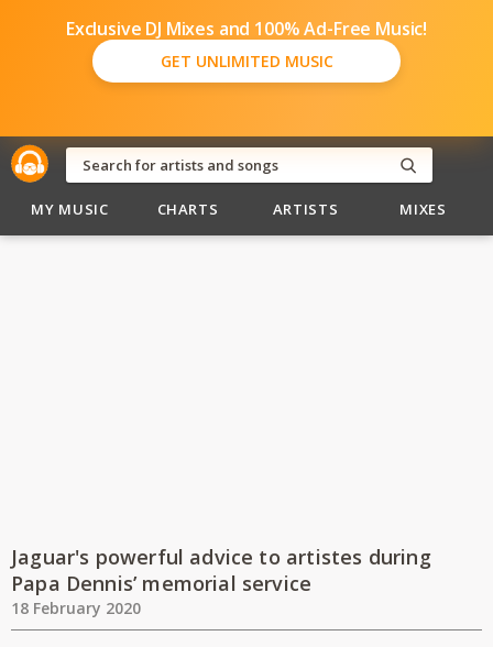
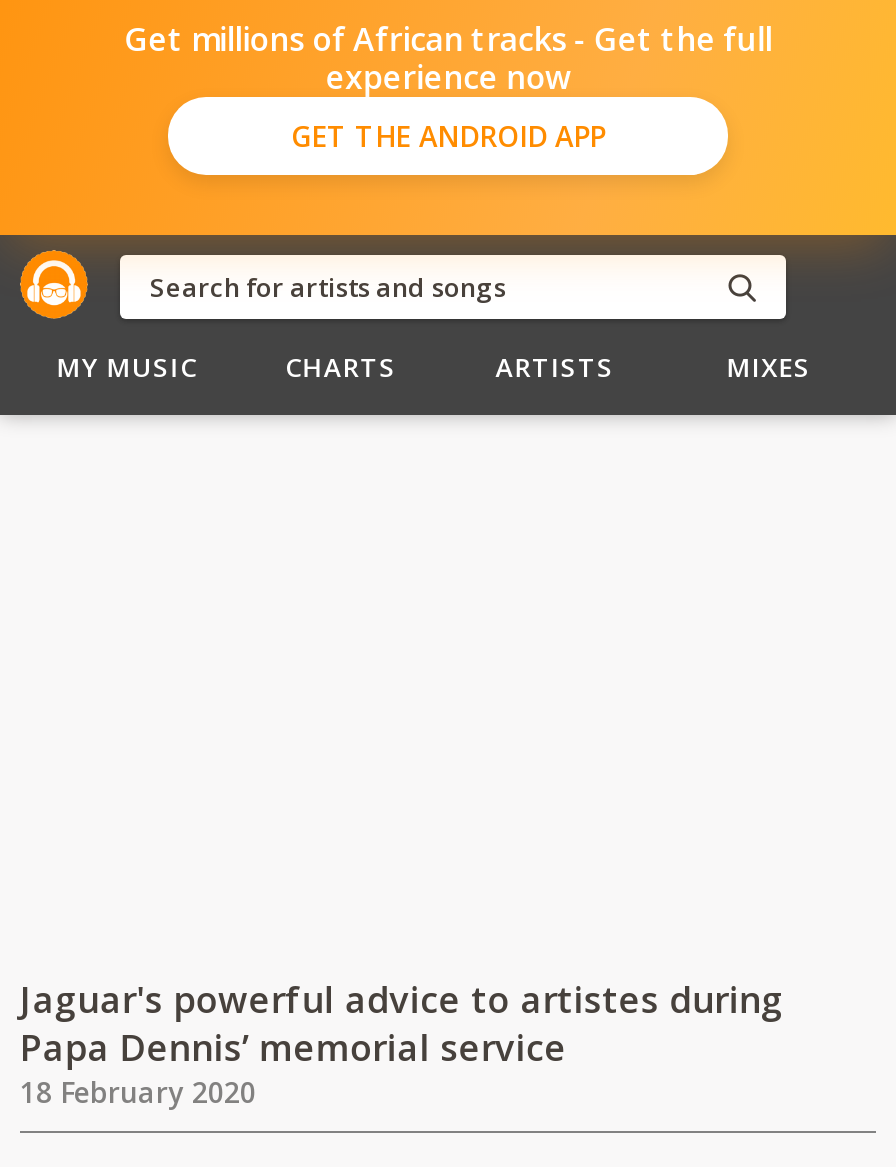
- Exclusive DJ Mixes and 100% Ad-Free Music!
- GET UNLIMITED MUSIC
+ Get millions of African tracks - Get the full
+ experience now
+ GET THE ANDROID APP
